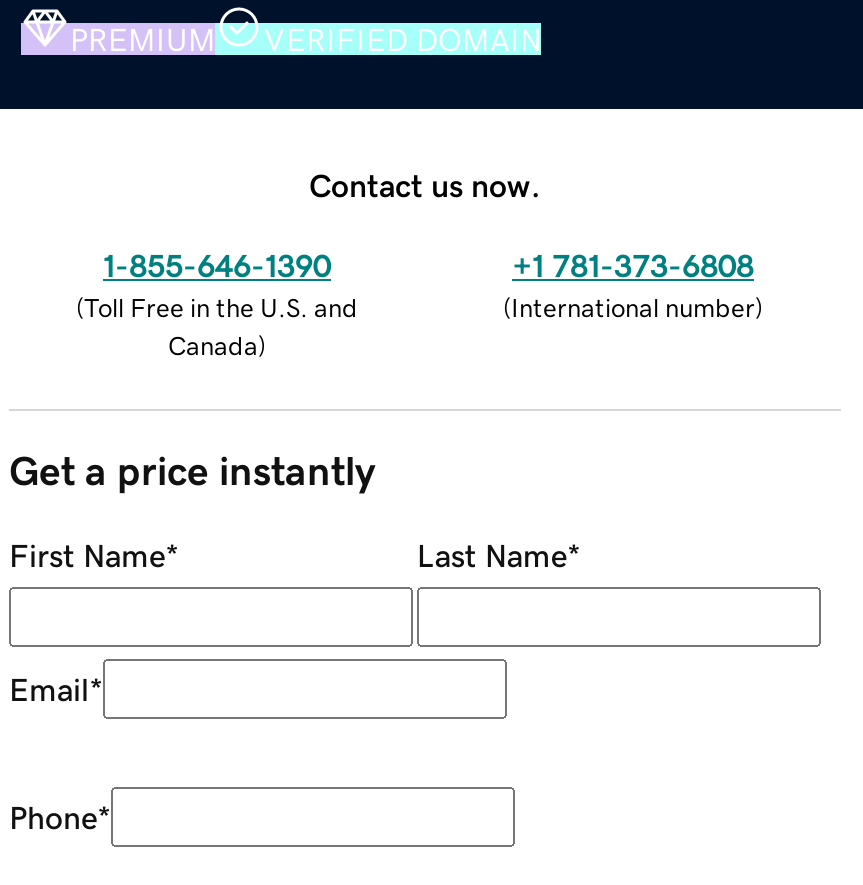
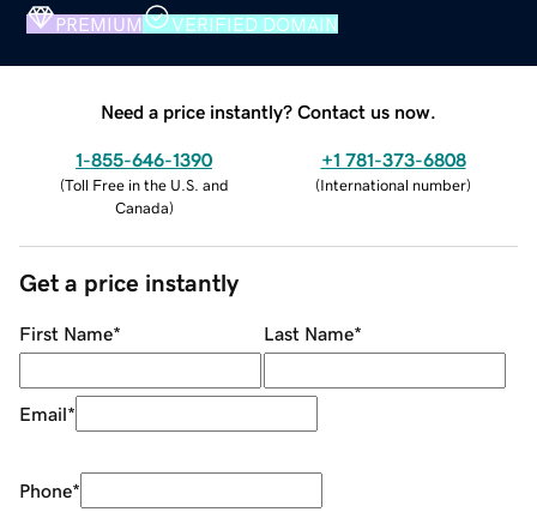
- Contact us now.
+ Need a price instantly? Contact us now.
